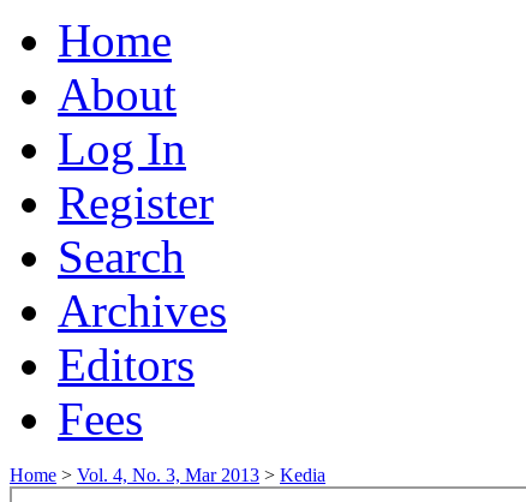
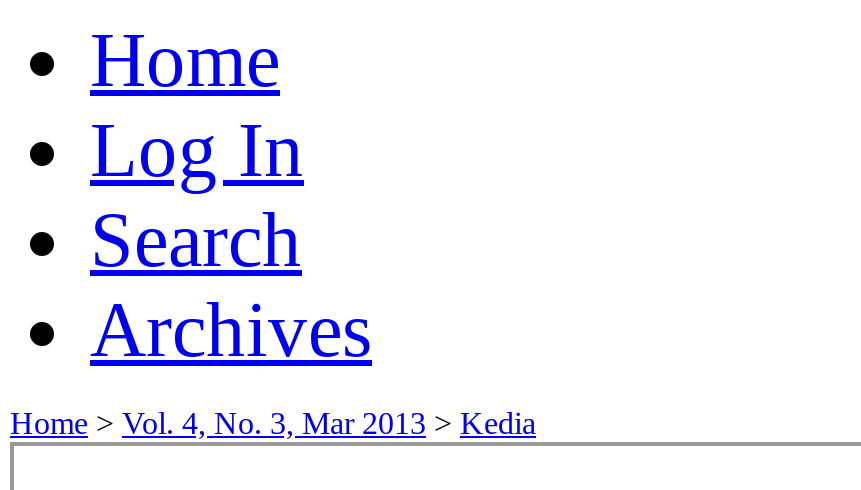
- About

- Register

- Editors
- Fees
